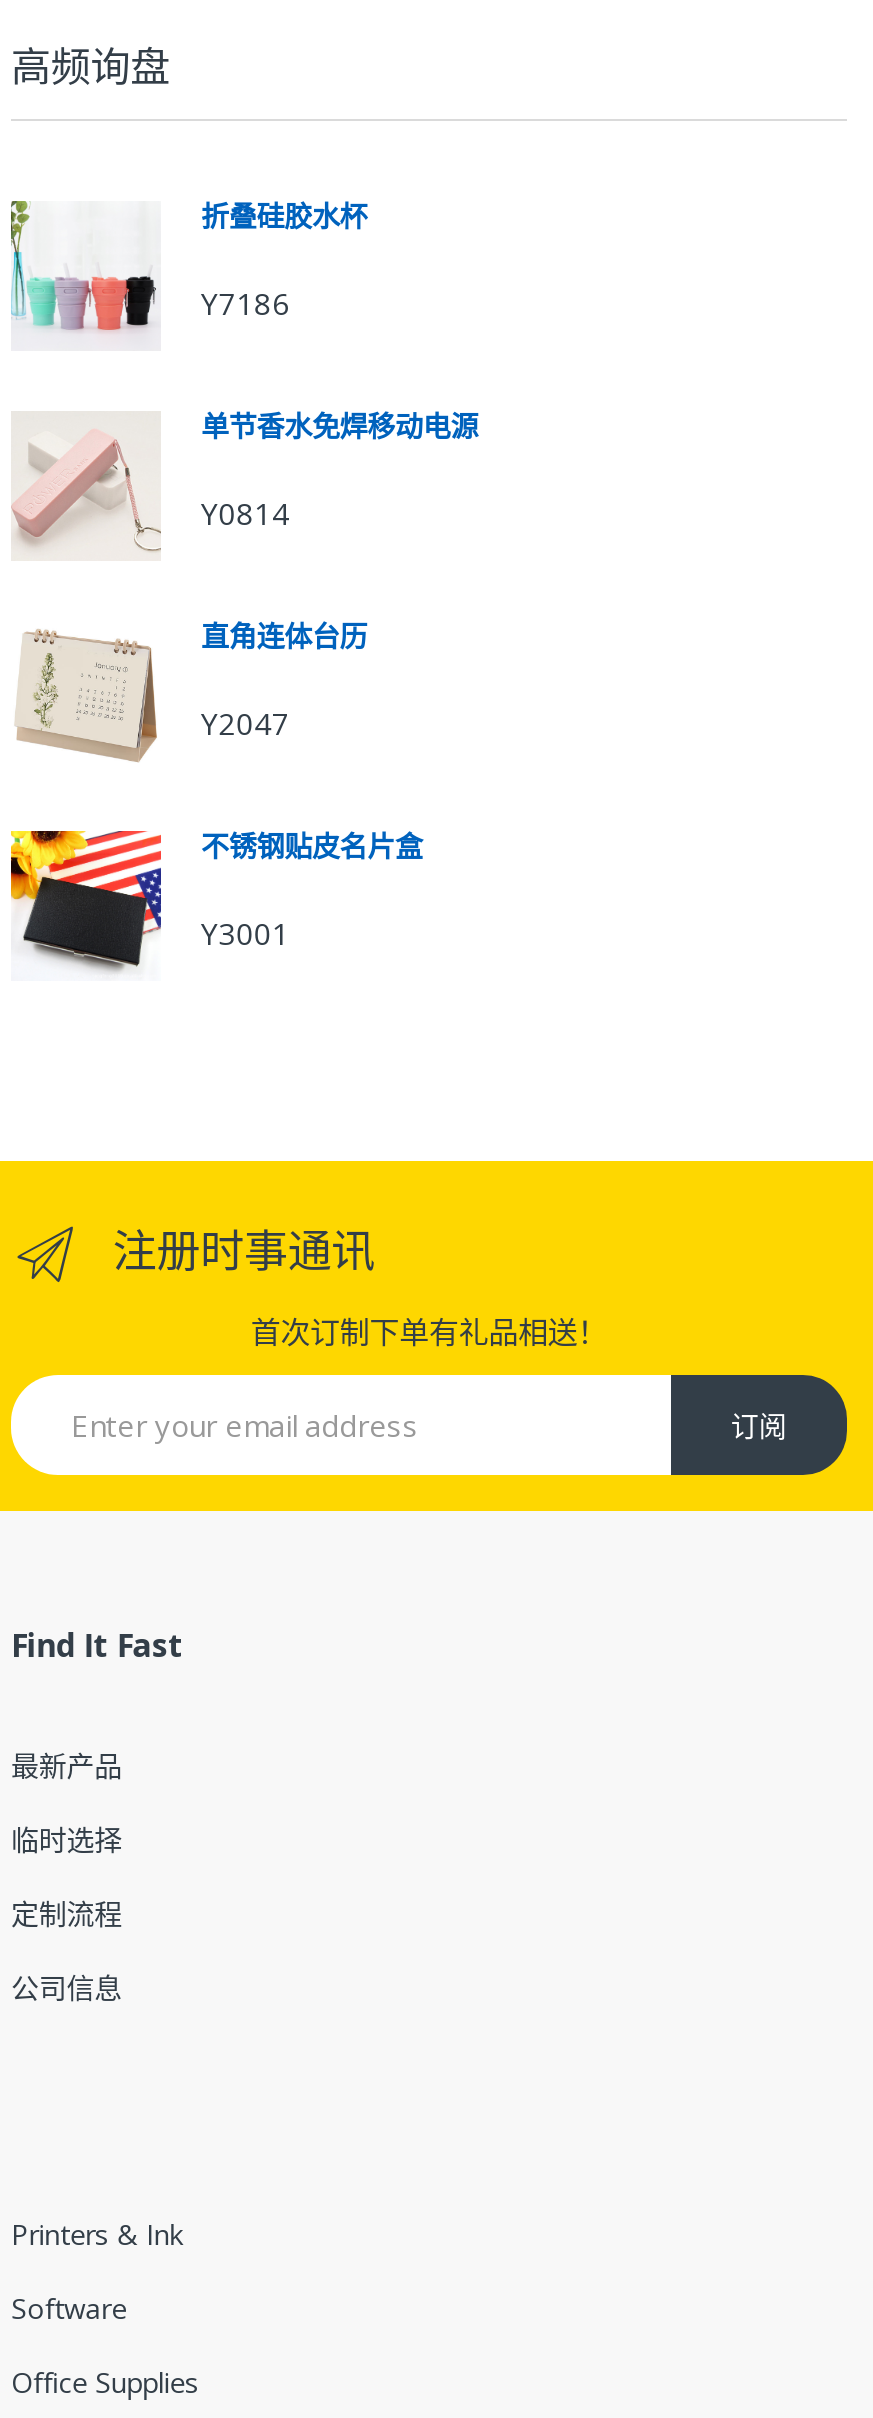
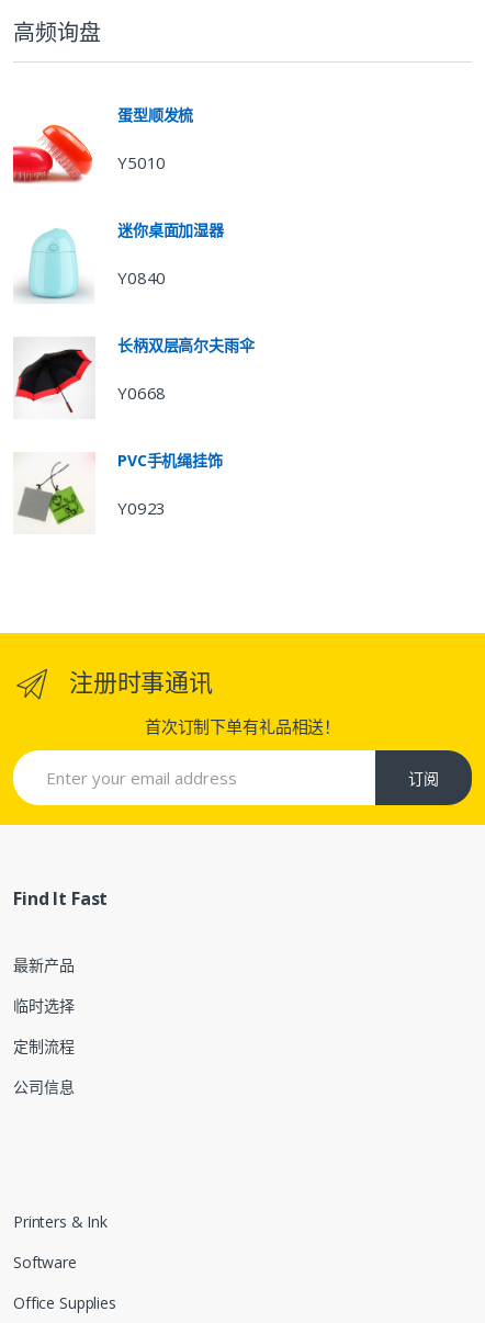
- [image]
- 折叠硅胶水杯
+ [image]
+ 蛋型顺发梳

- Y7186
+ Y5010

- [image]
- 单节香水免焊移动电源
+ [image]
+ 迷你桌面加湿器

- Y0814
+ Y0840

- [image]
- 直角连体台历
+ [image]
+ 长柄双层高尔夫雨伞

- Y2047
+ Y0668

- [image]
- 不锈钢贴皮名片盒
+ [image]
+ PVC手机绳挂饰

- Y3001
+ Y0923
